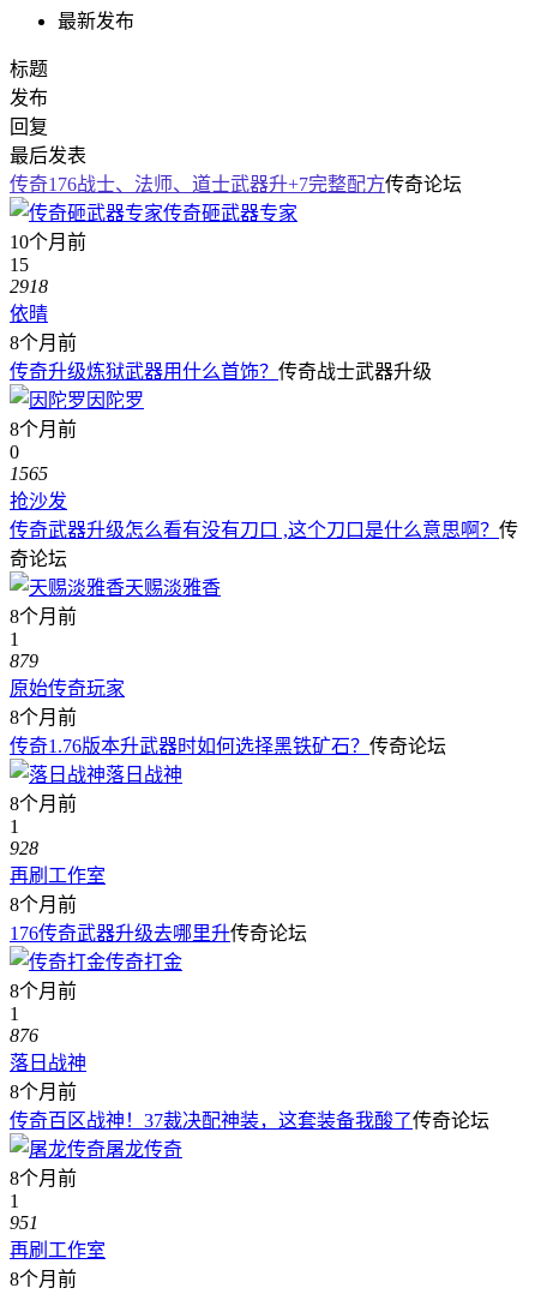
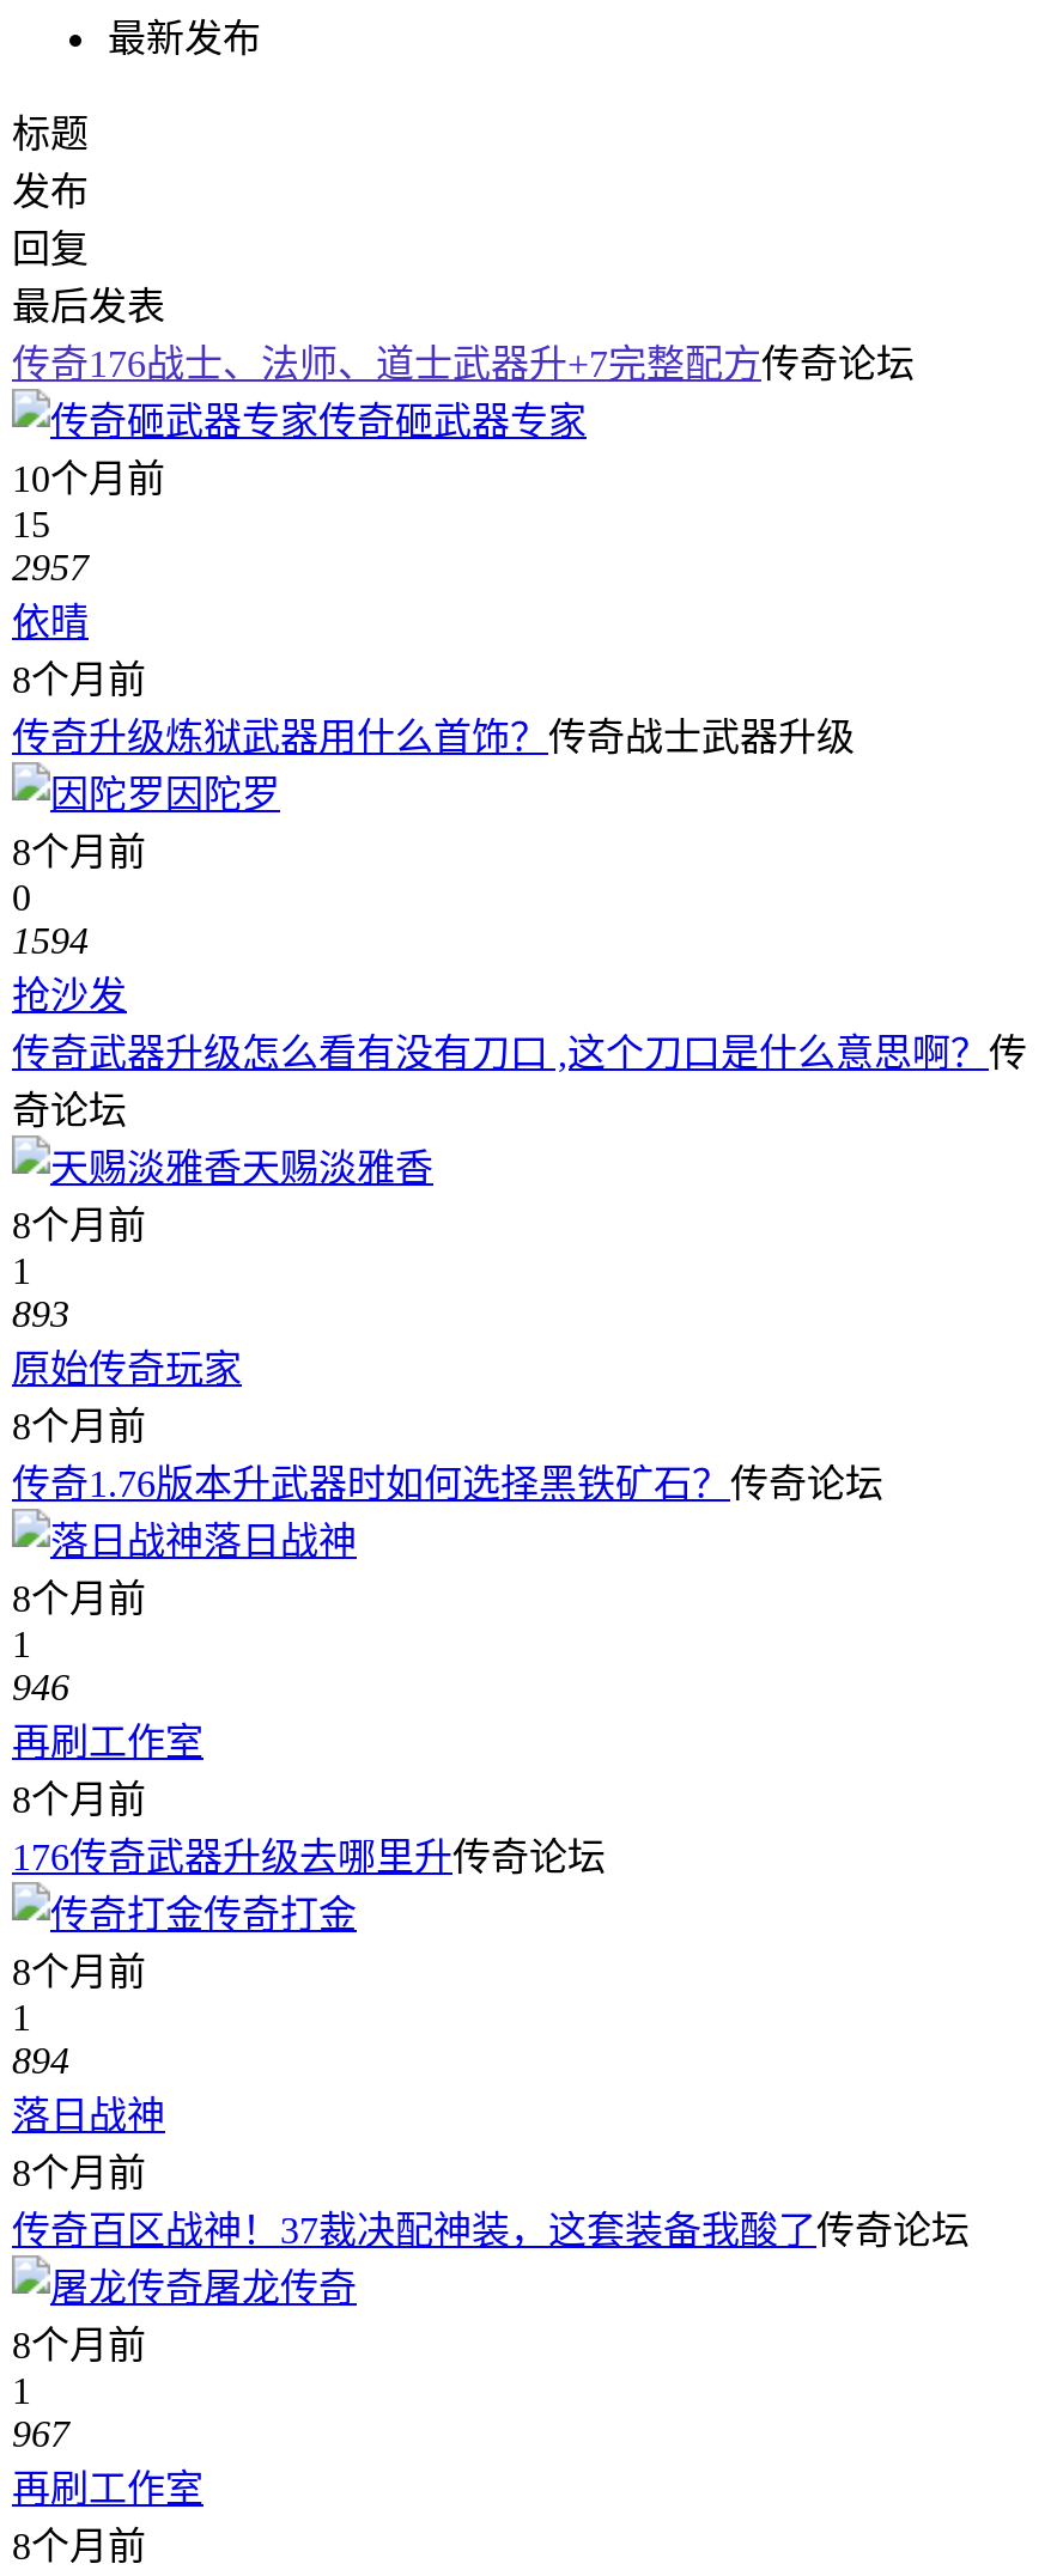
- 2918
+ 2957

- 1565
+ 1594

- 879
+ 893

- 928
+ 946

- 876
+ 894

- 951
+ 967
